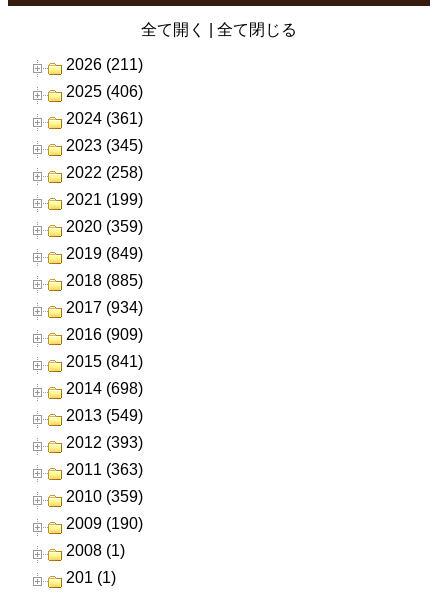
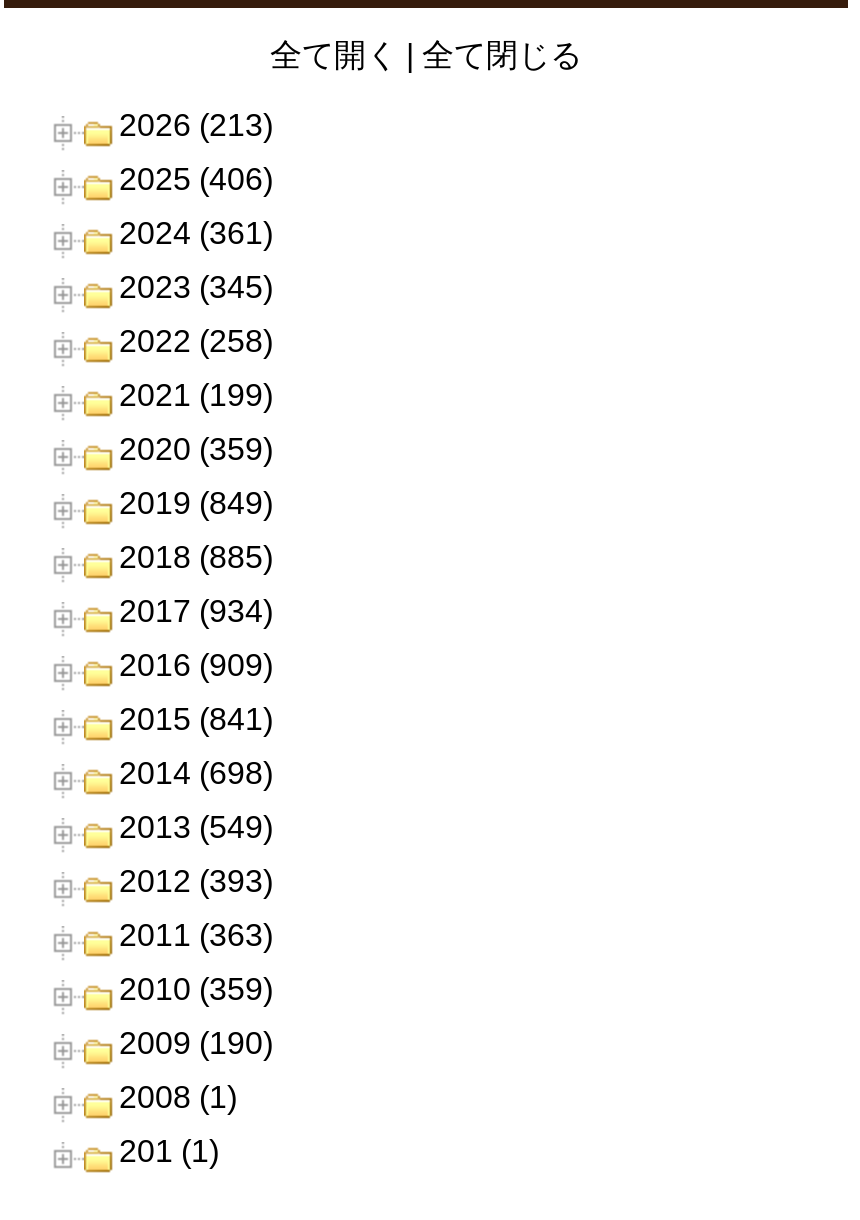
- 2026 (211)
+ 2026 (213)
